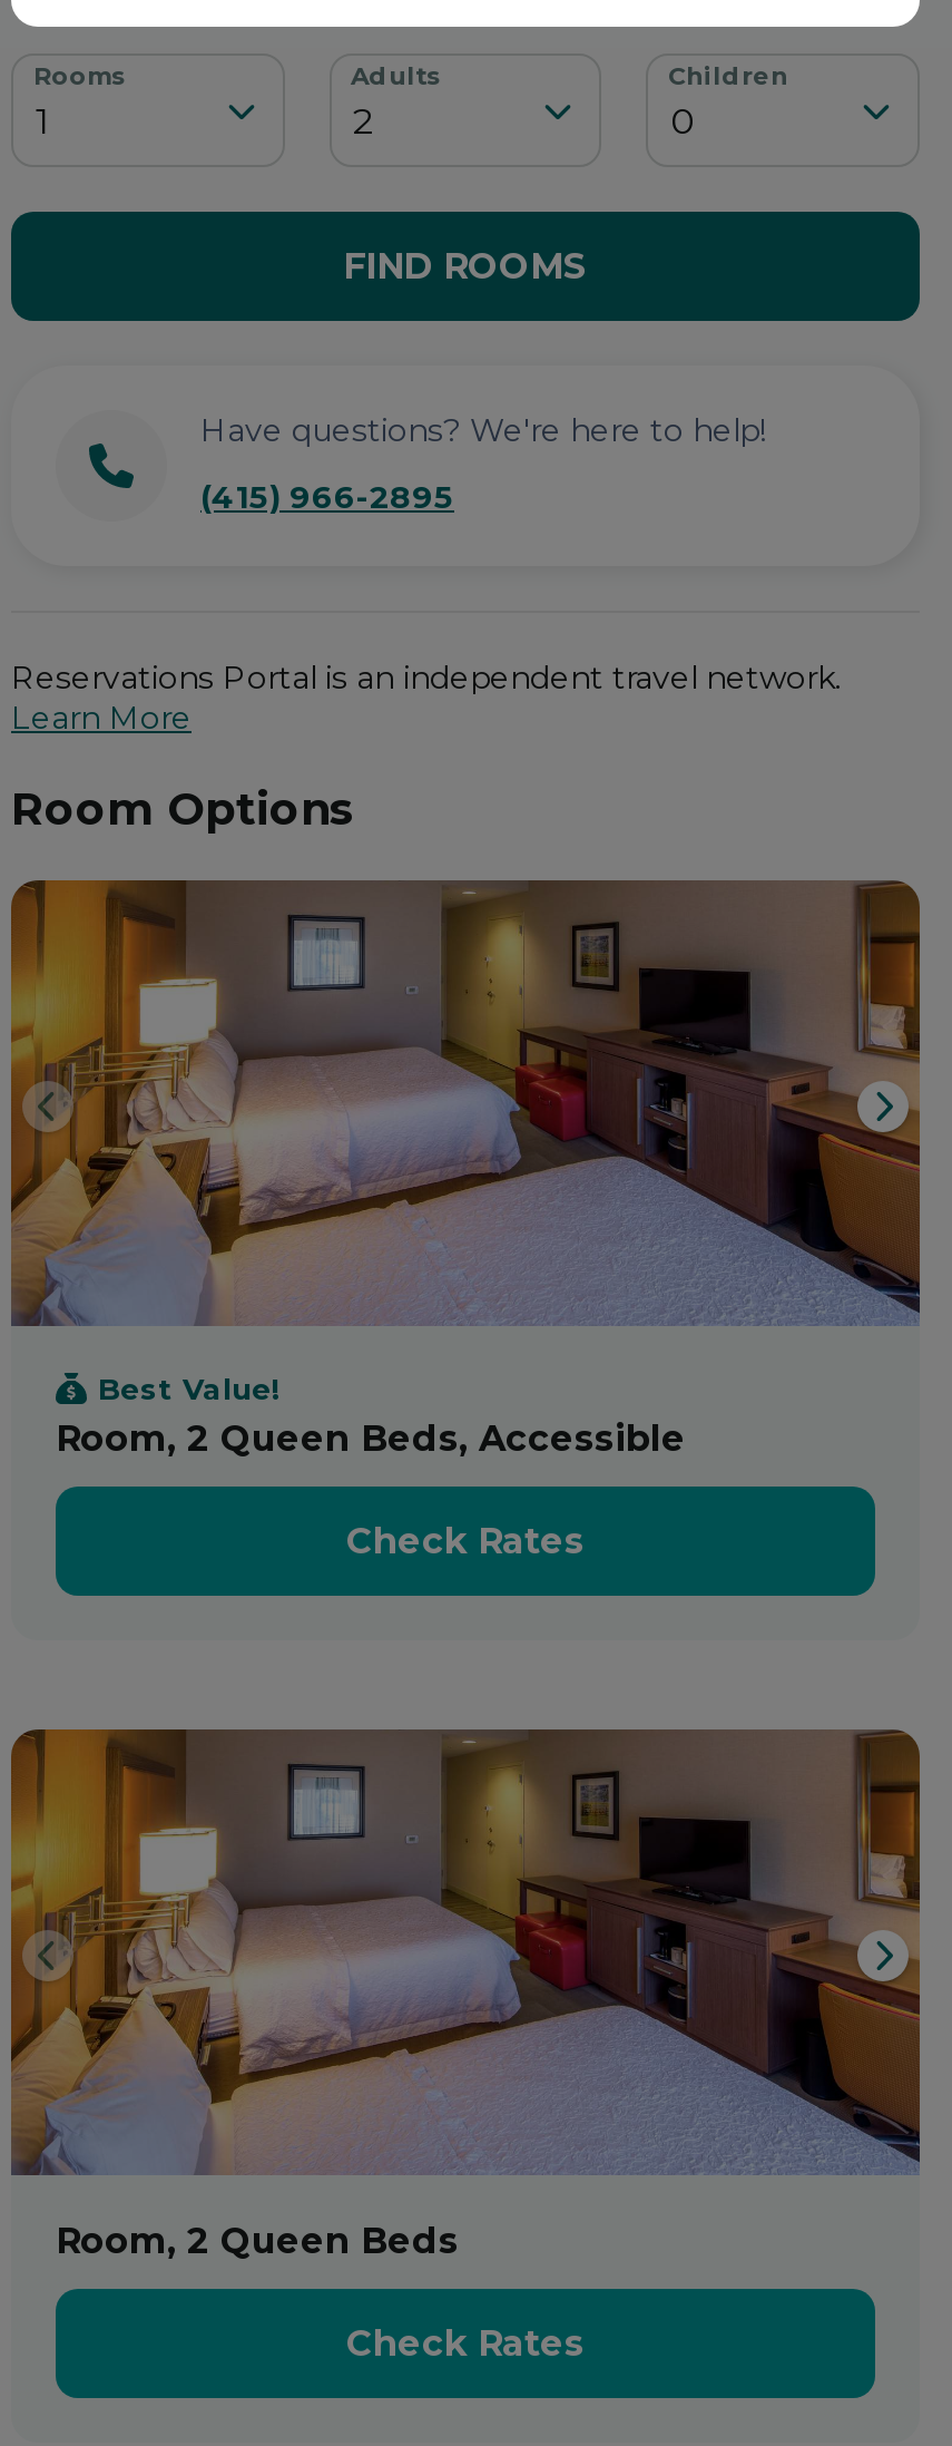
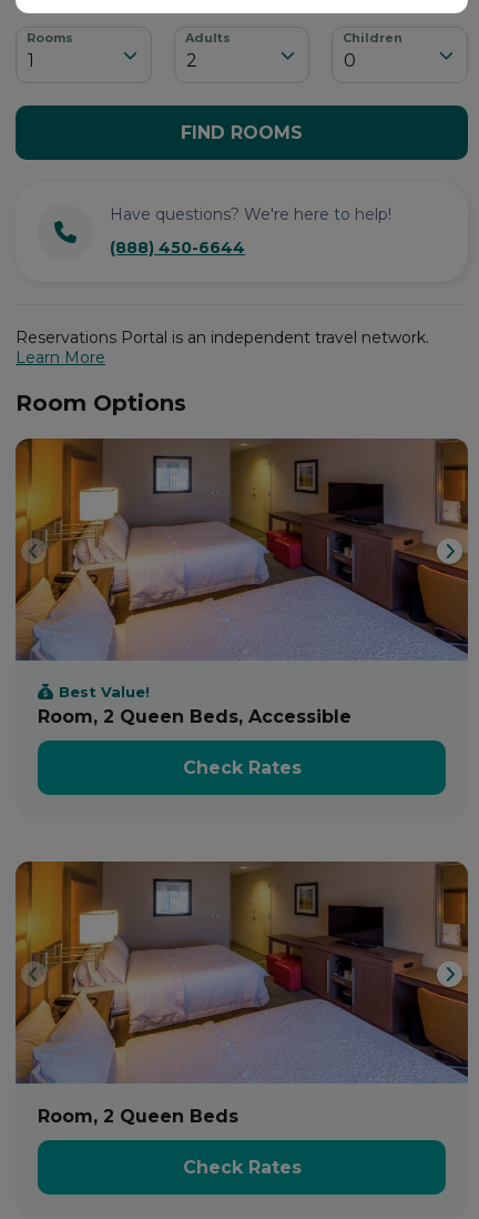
- (415) 966-2895
+ (888) 450-6644
